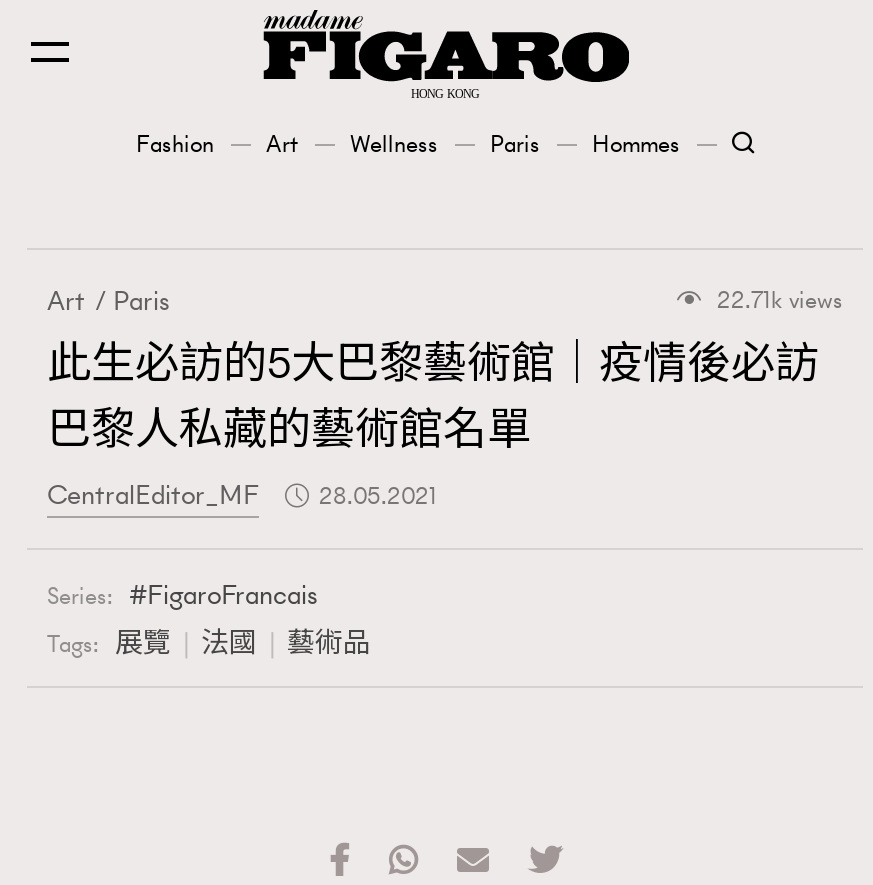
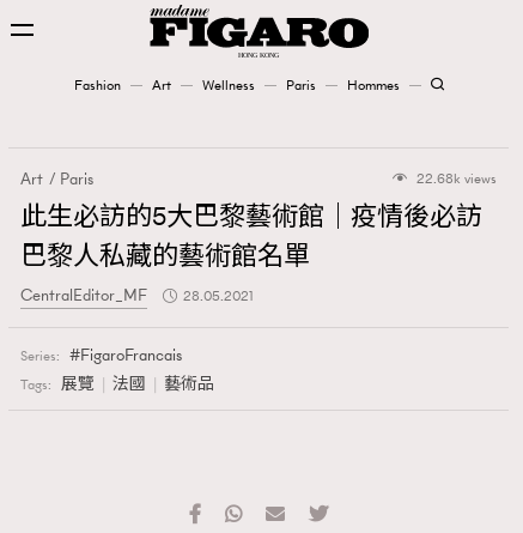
- 22.71k views
+ 22.68k views
